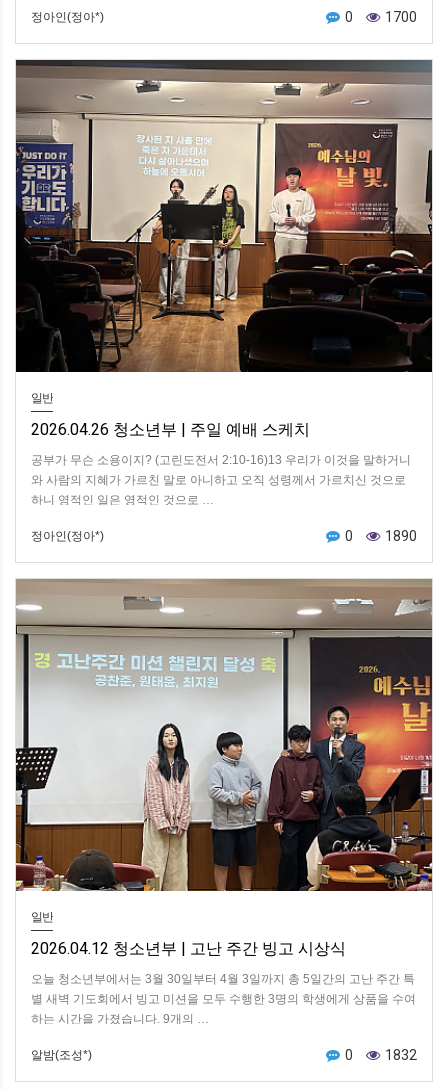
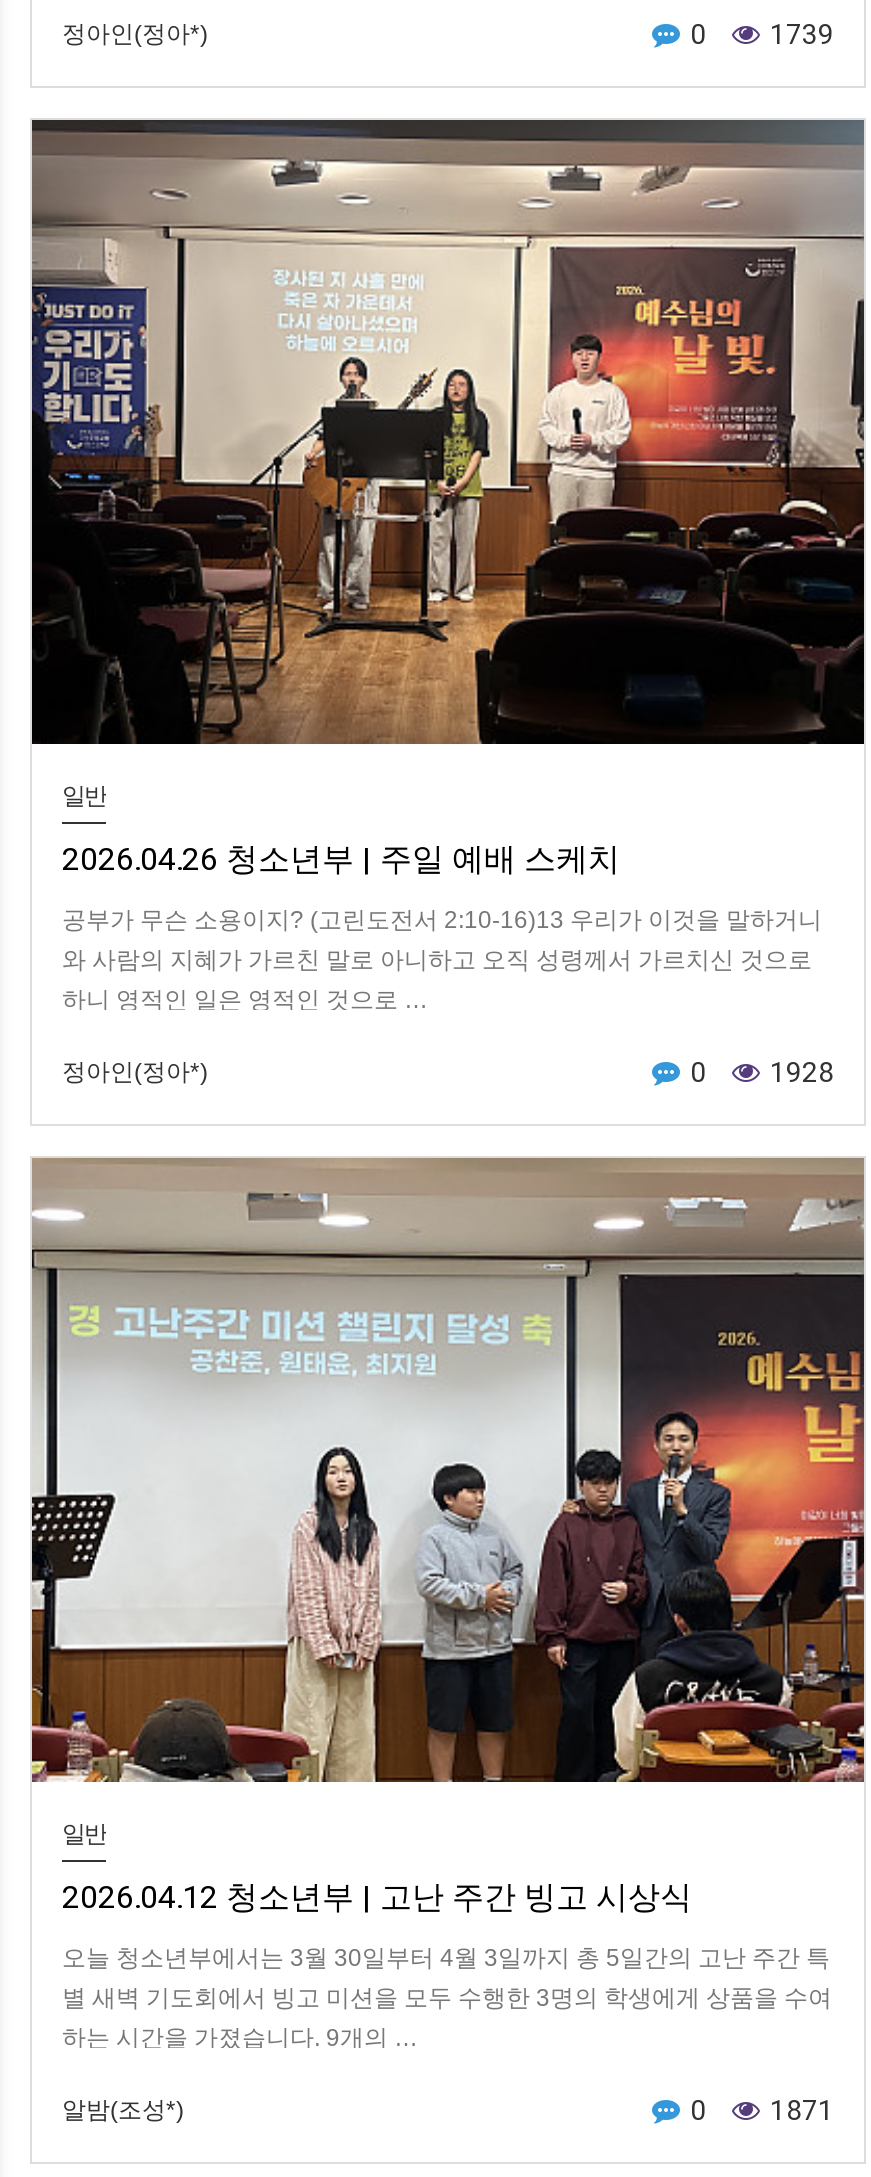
- 0 1700
+ 0 1739

- 0 1890
+ 0 1928

- 0 1832
+ 0 1871
